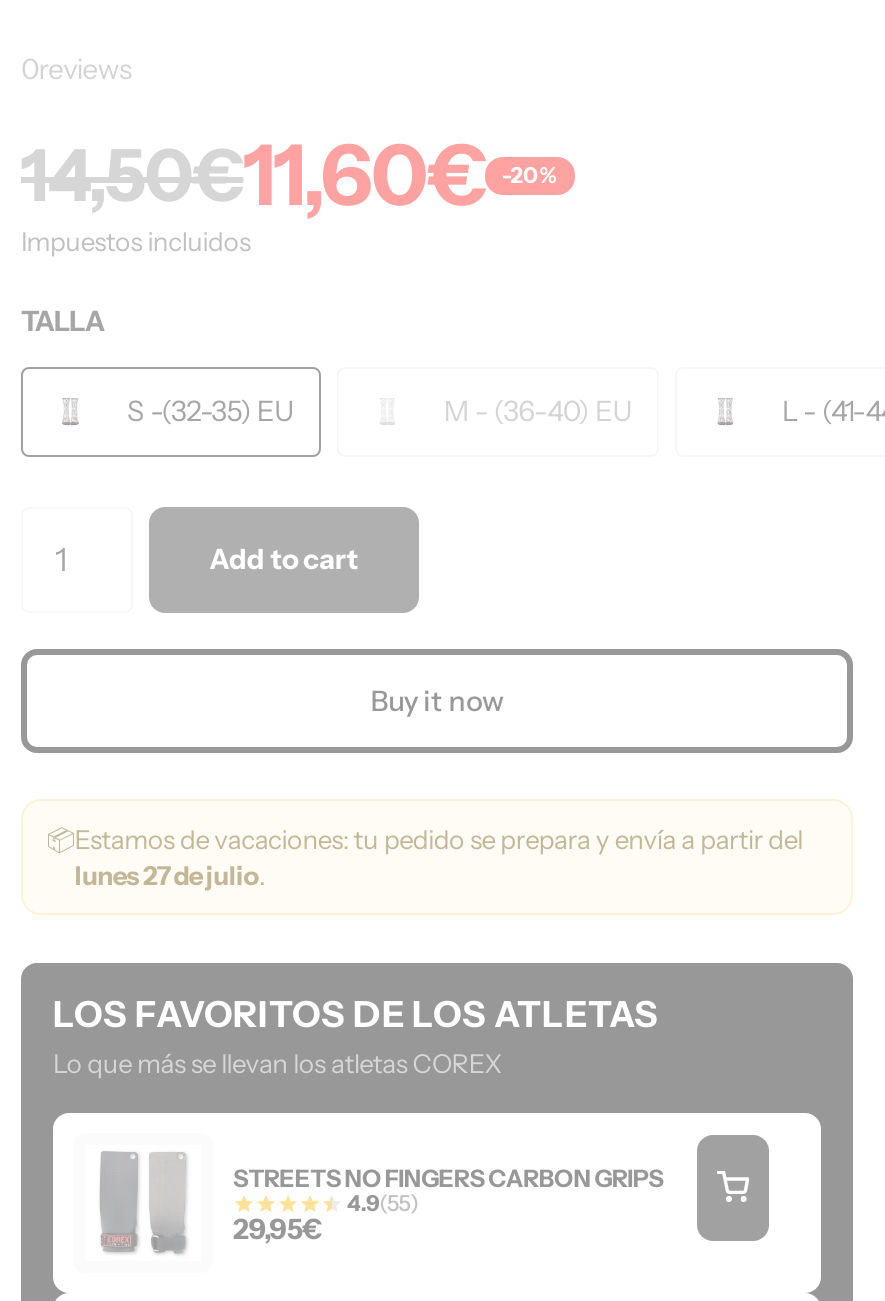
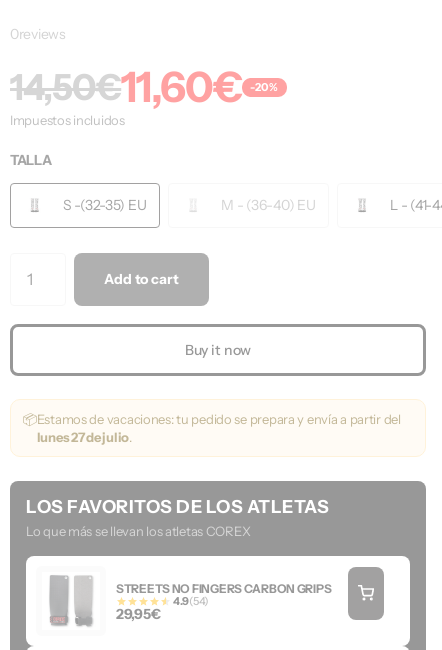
- 4.9(55)
+ 4.9(54)
